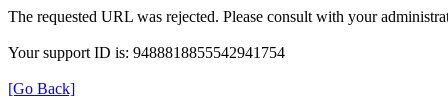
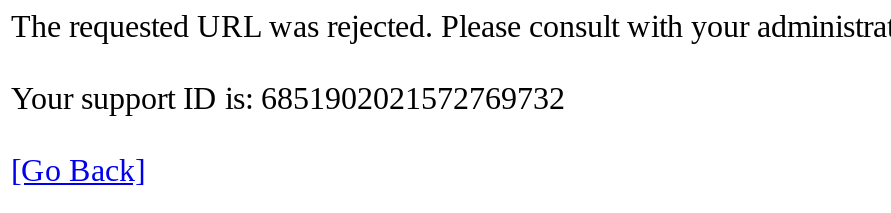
- Your support ID is: 9488818855542941754
+ Your support ID is: 6851902021572769732
